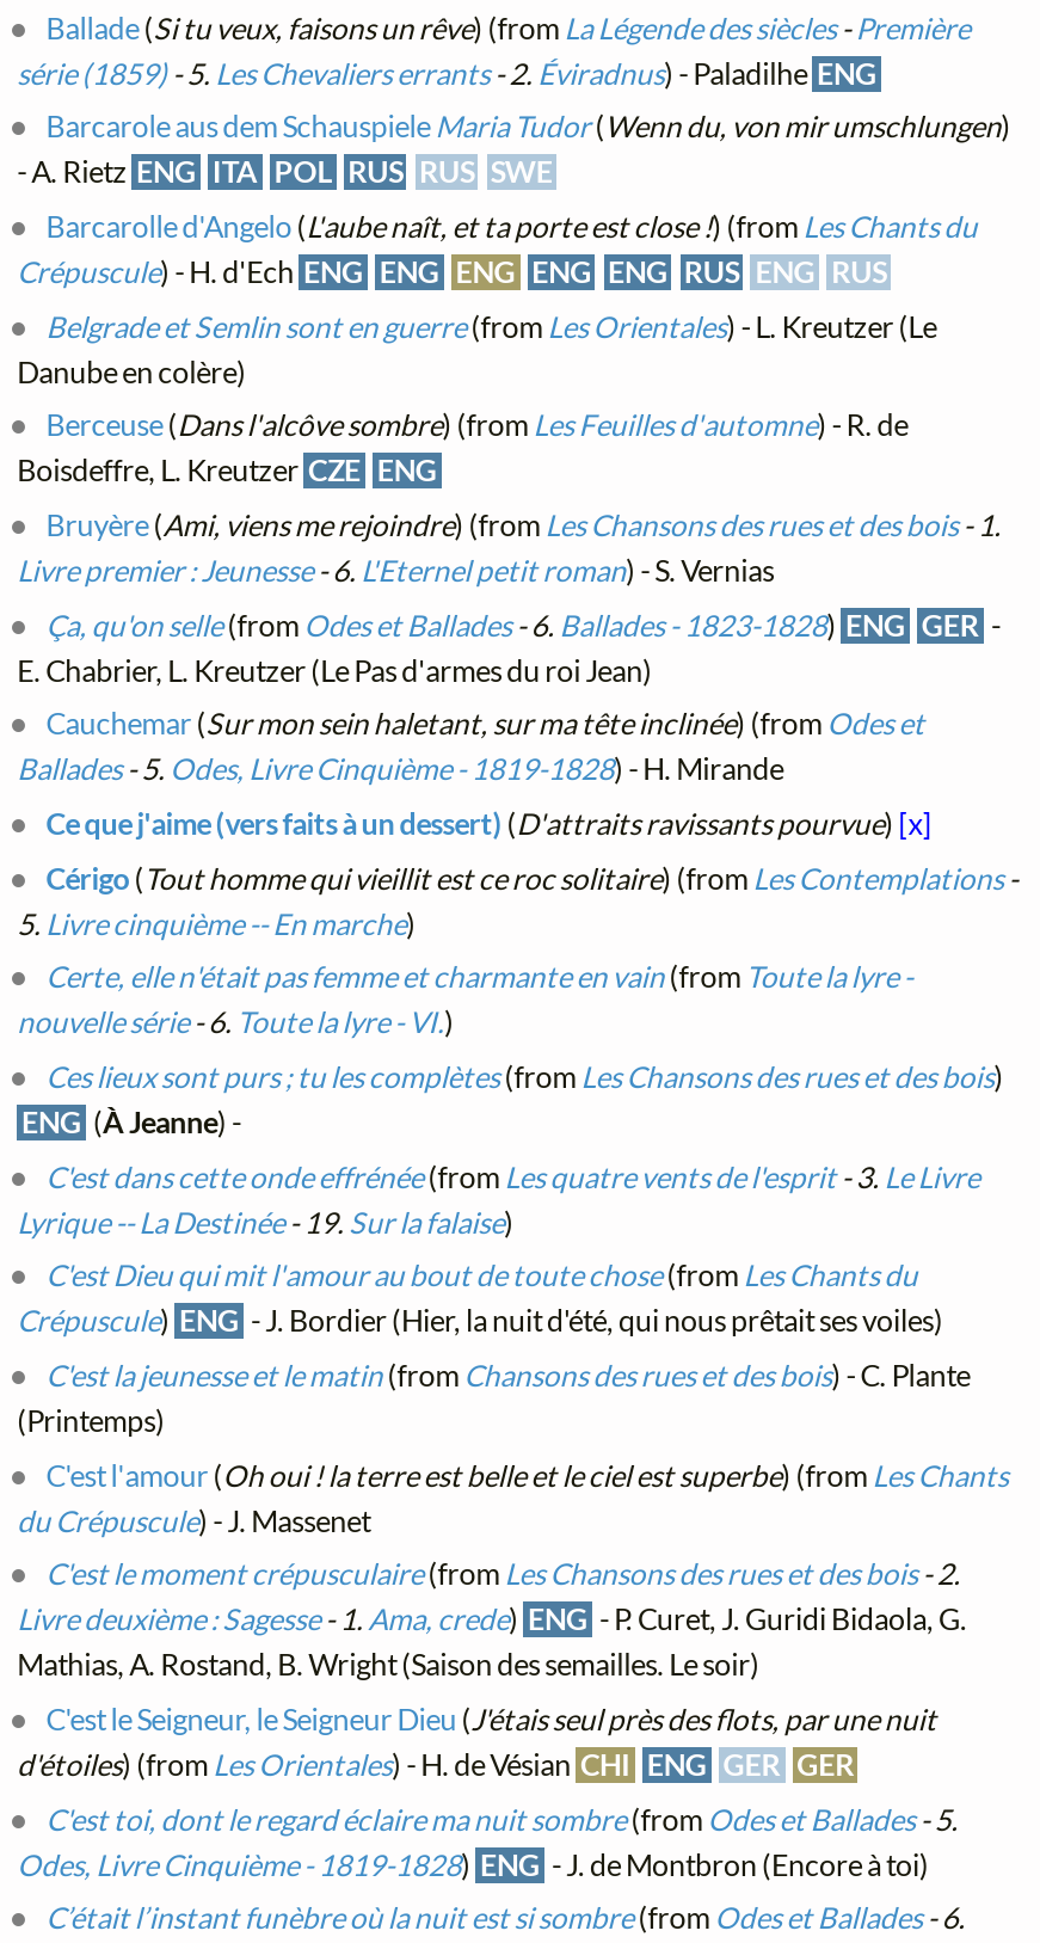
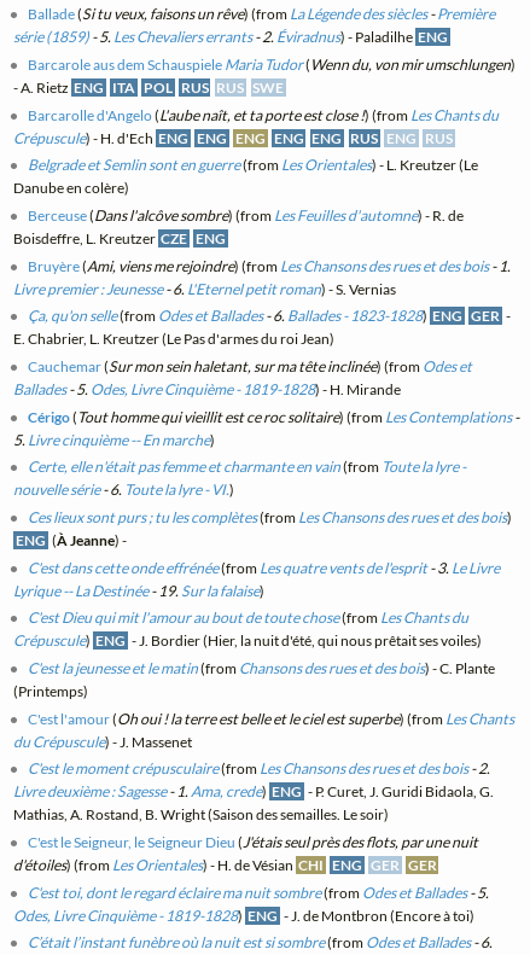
- Ce que j'aime (vers faits à un dessert) (D'attraits ravissants pourvue) [x]
